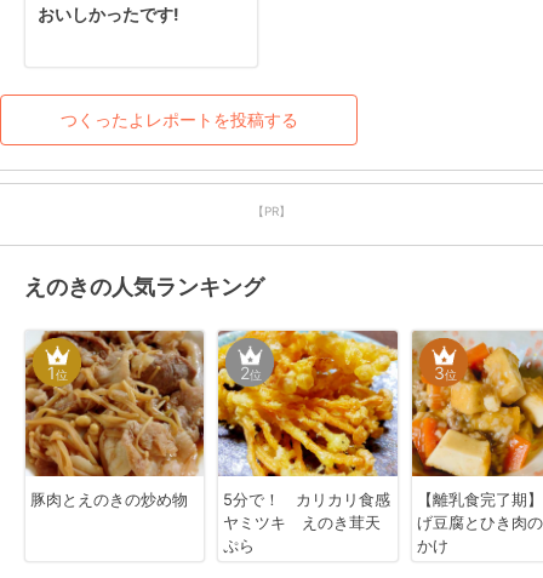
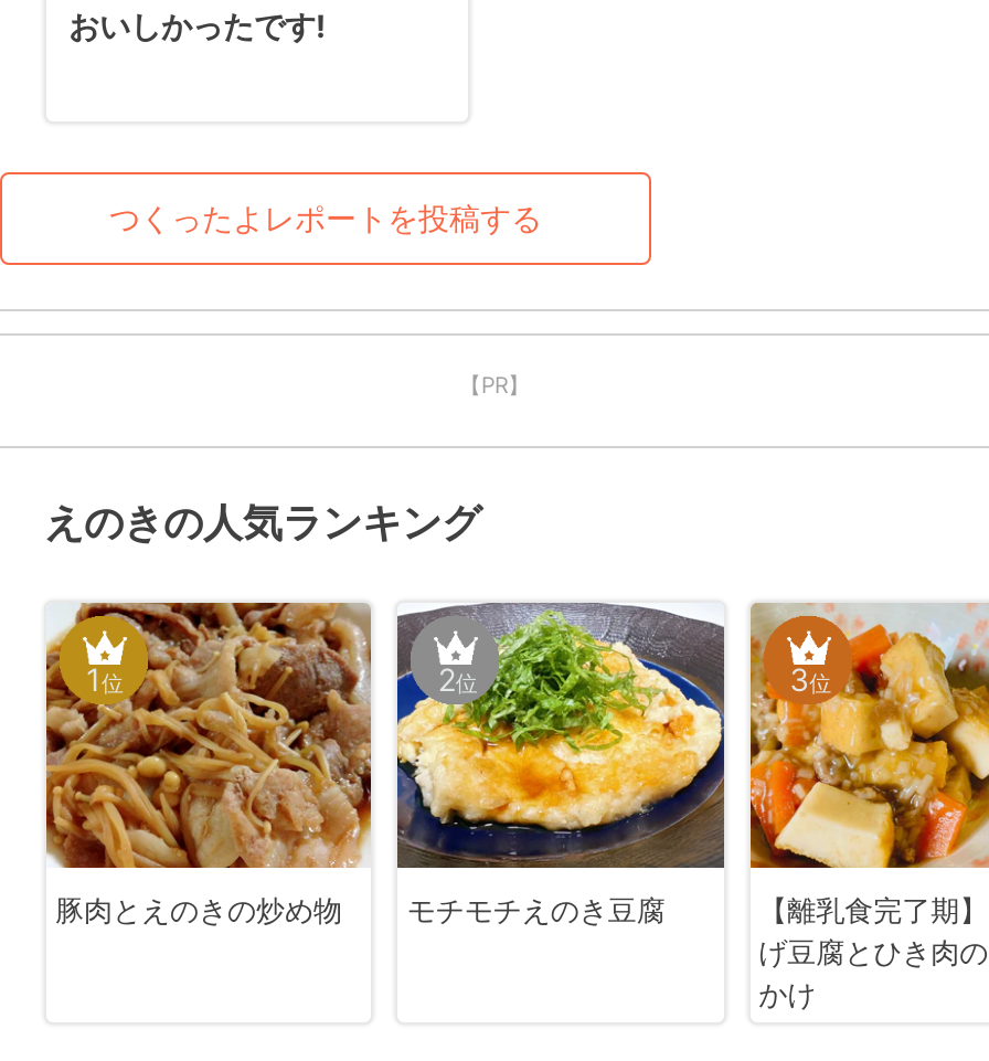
- [image]
- 5分で！ カリカリ食感
- ヤミツキ えのき茸天
- ぷら
+ [image]
+ モチモチえのき豆腐
